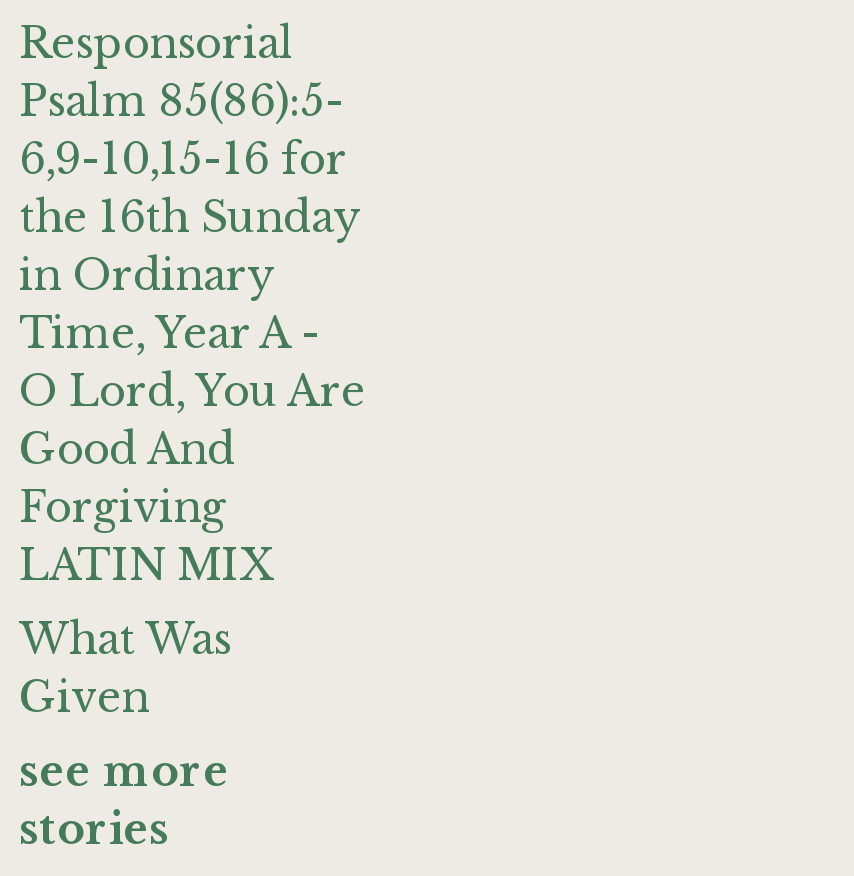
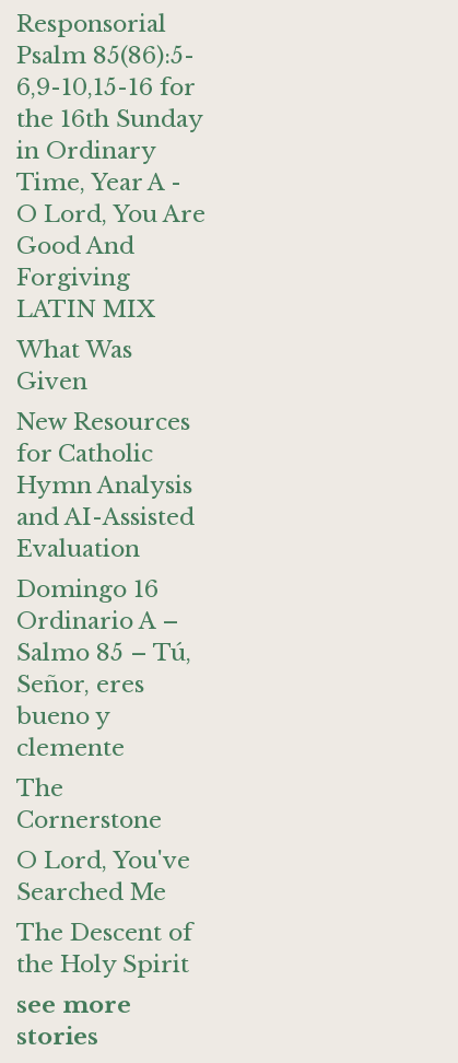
+ New Resources
+ for Catholic
+ Hymn Analysis
+ and AI-Assisted
+ Evaluation
+ Domingo 16
+ Ordinario A –
+ Salmo 85 – Tú,
+ Señor, eres
+ bueno y
+ clemente
+ The
+ Cornerstone
+ O Lord, You've
+ Searched Me
+ The Descent of
+ the Holy Spirit
